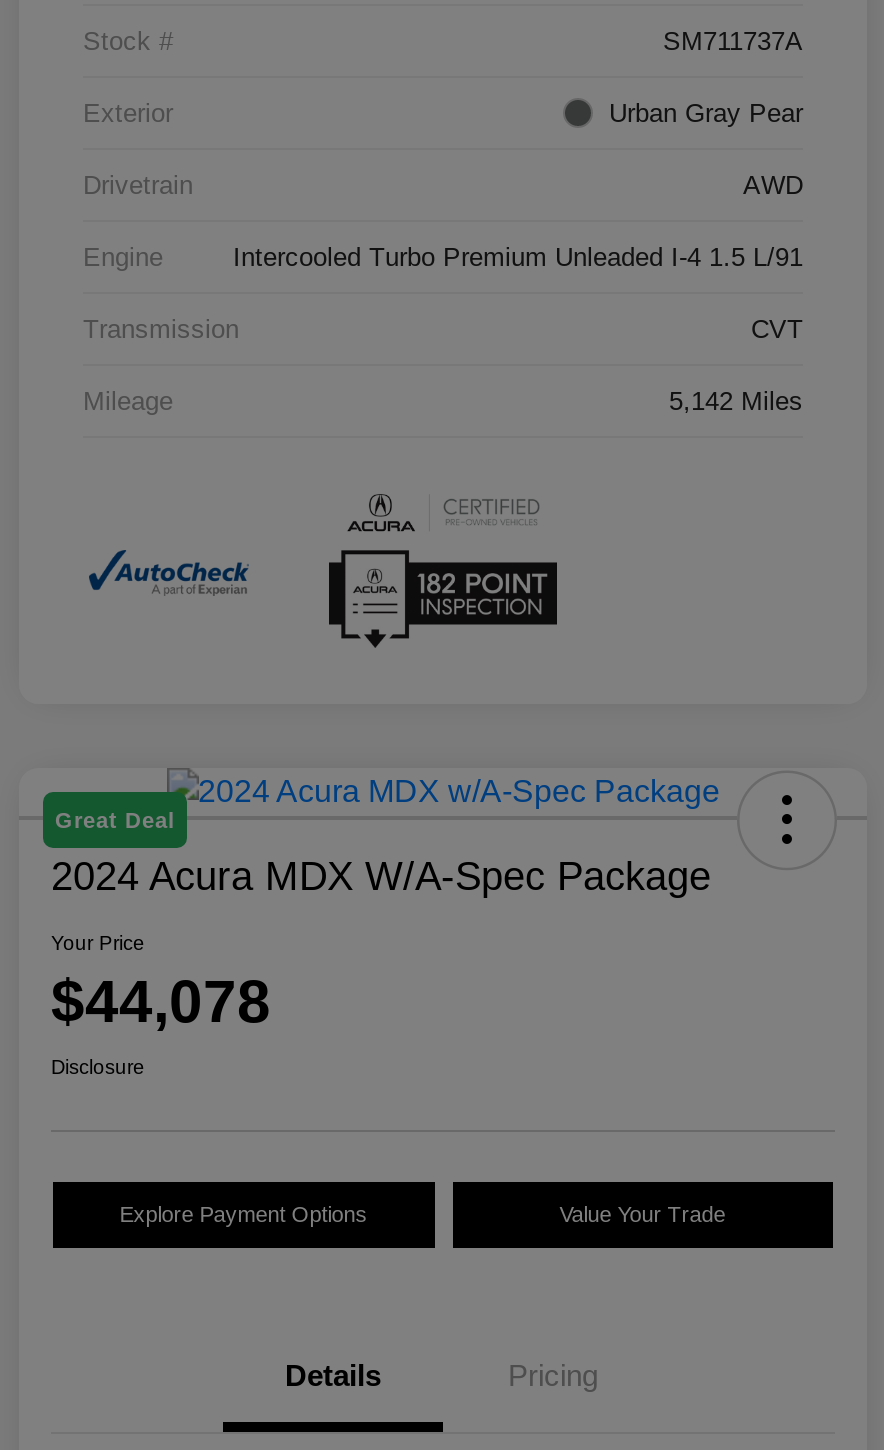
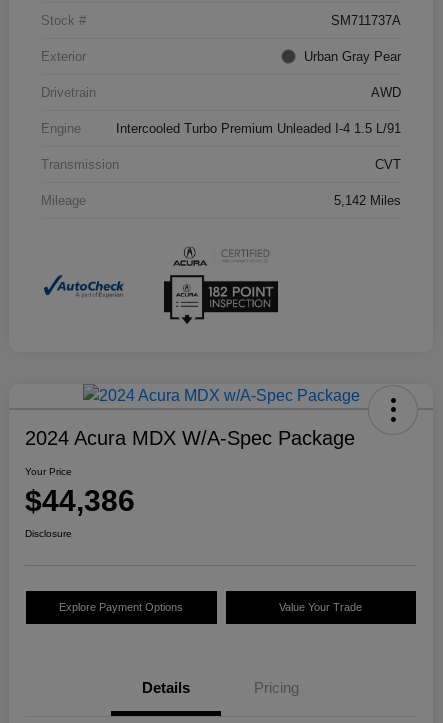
- Great Deal

- $44,078
+ $44,386
